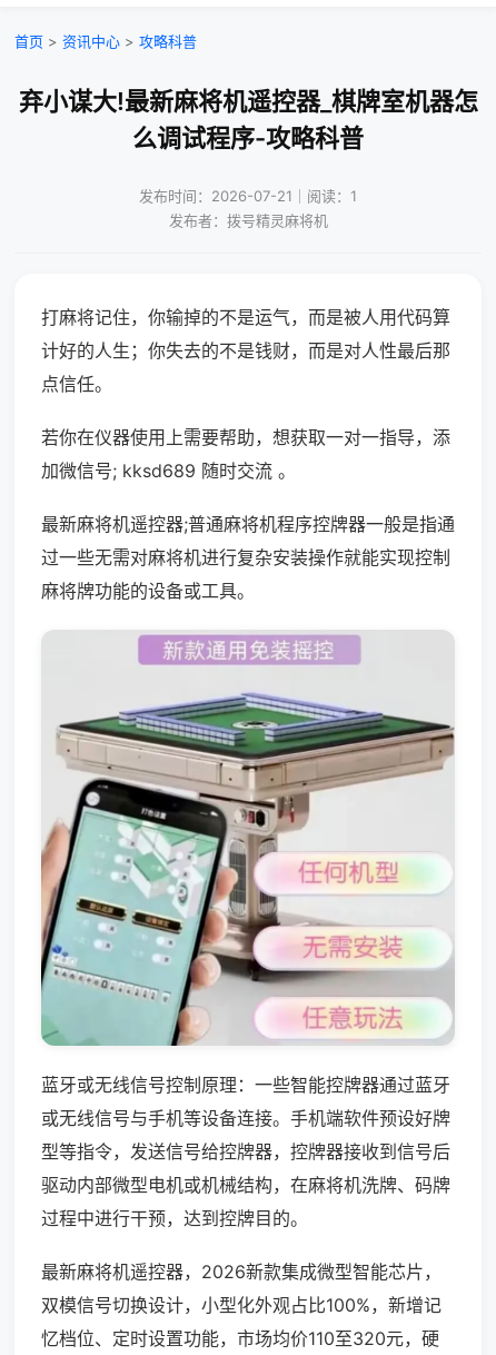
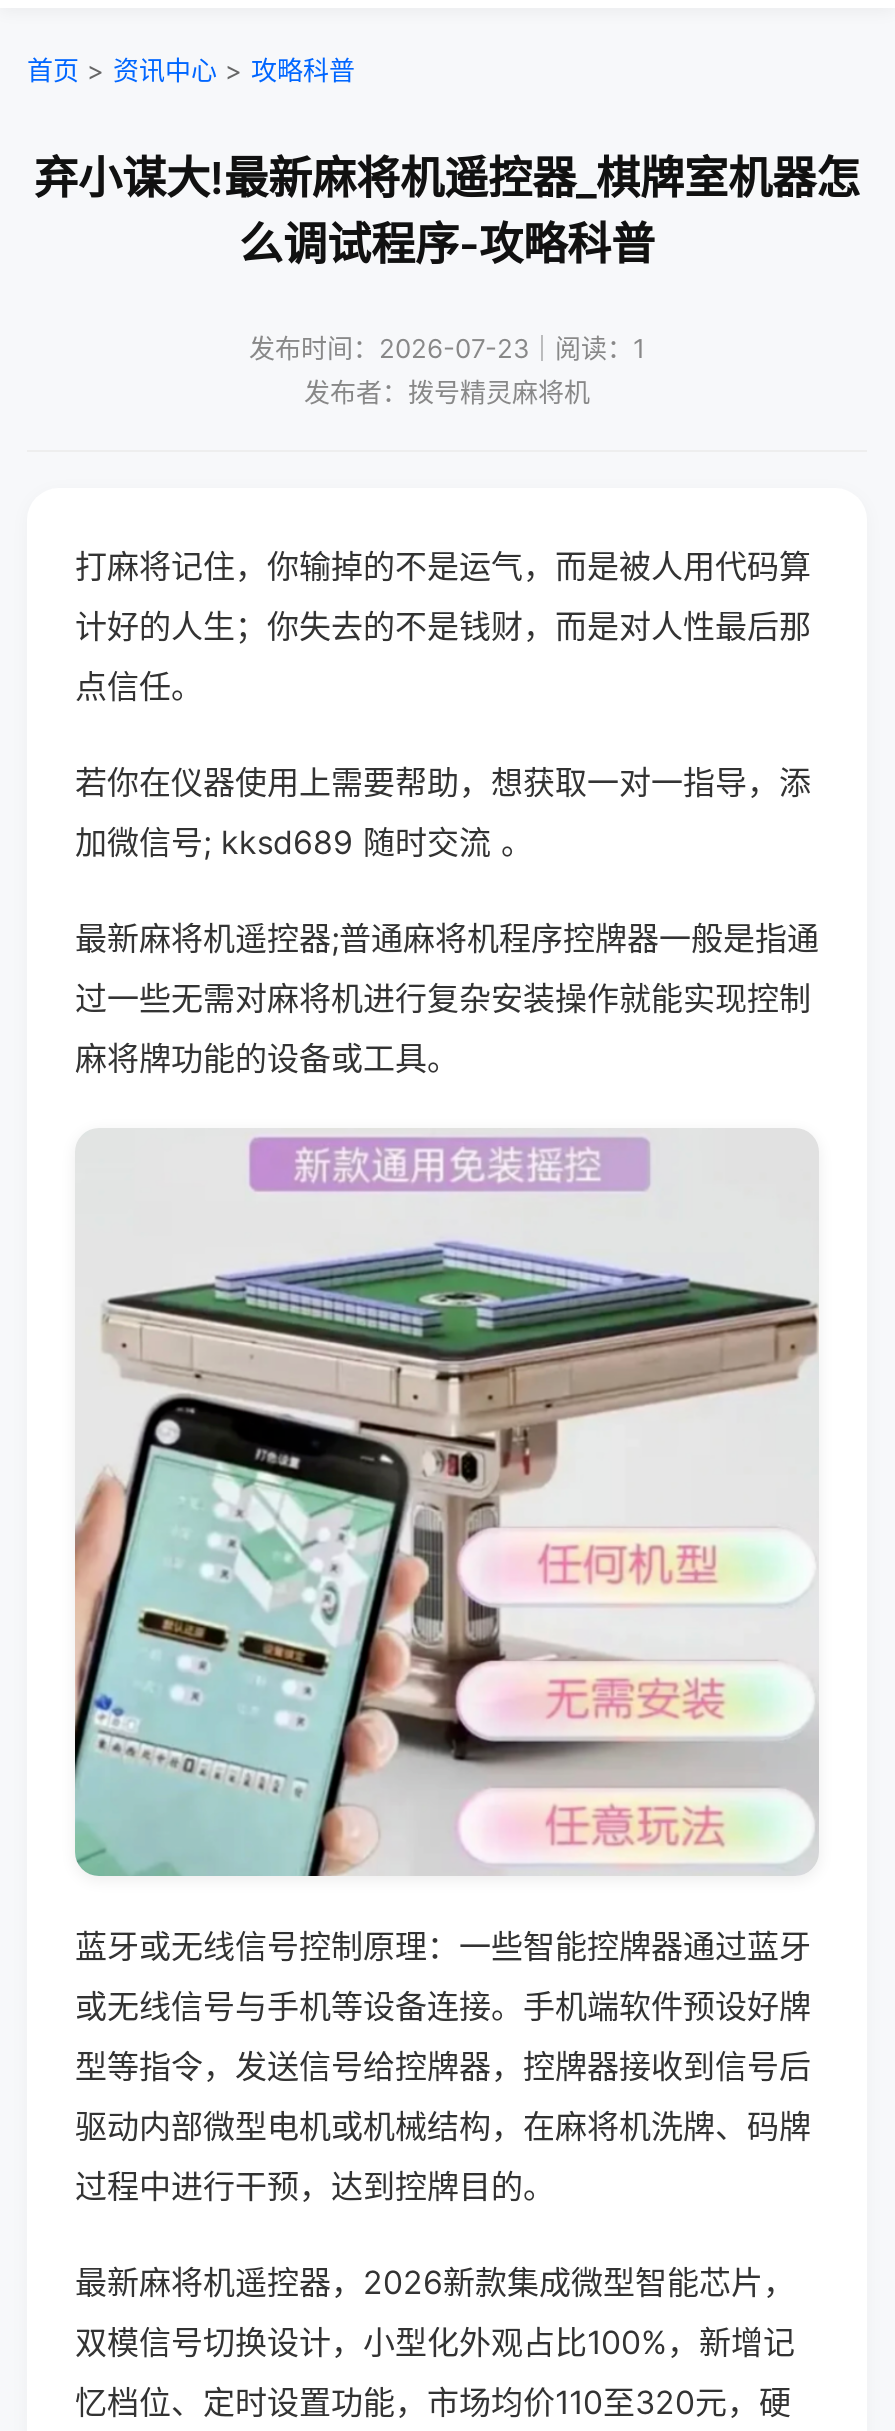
- 发布时间：2026-07-21｜阅读：1
+ 发布时间：2026-07-23｜阅读：1
